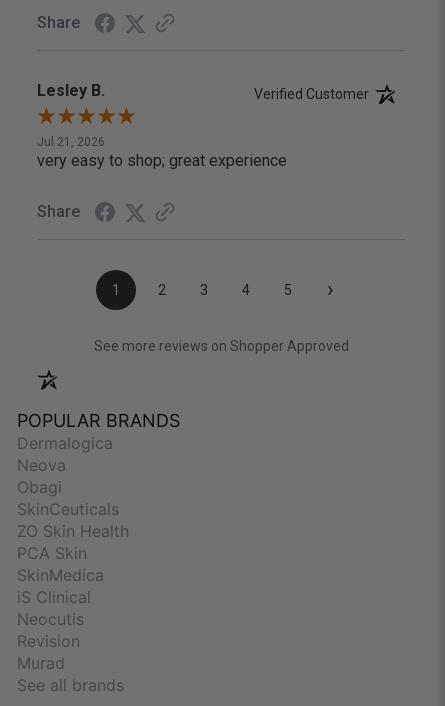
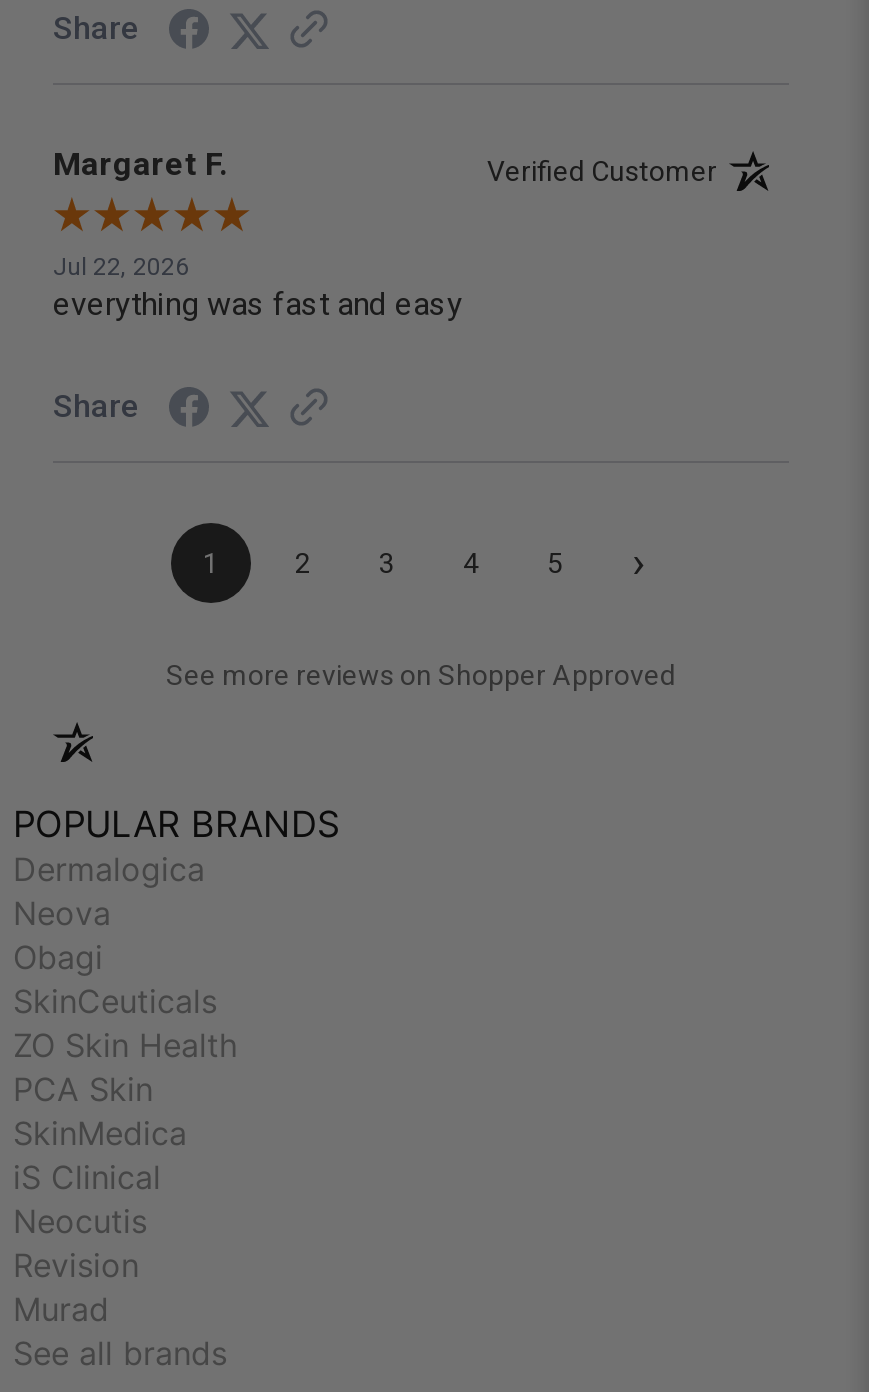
- Lesley B.
+ Margaret F.

- Jul 21, 2026
- very easy to shop; great experience
+ Jul 22, 2026
+ everything was fast and easy
